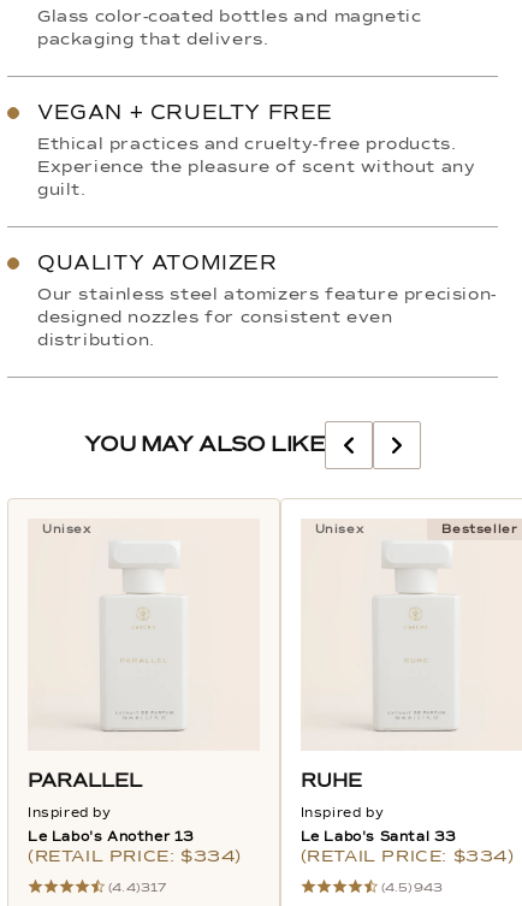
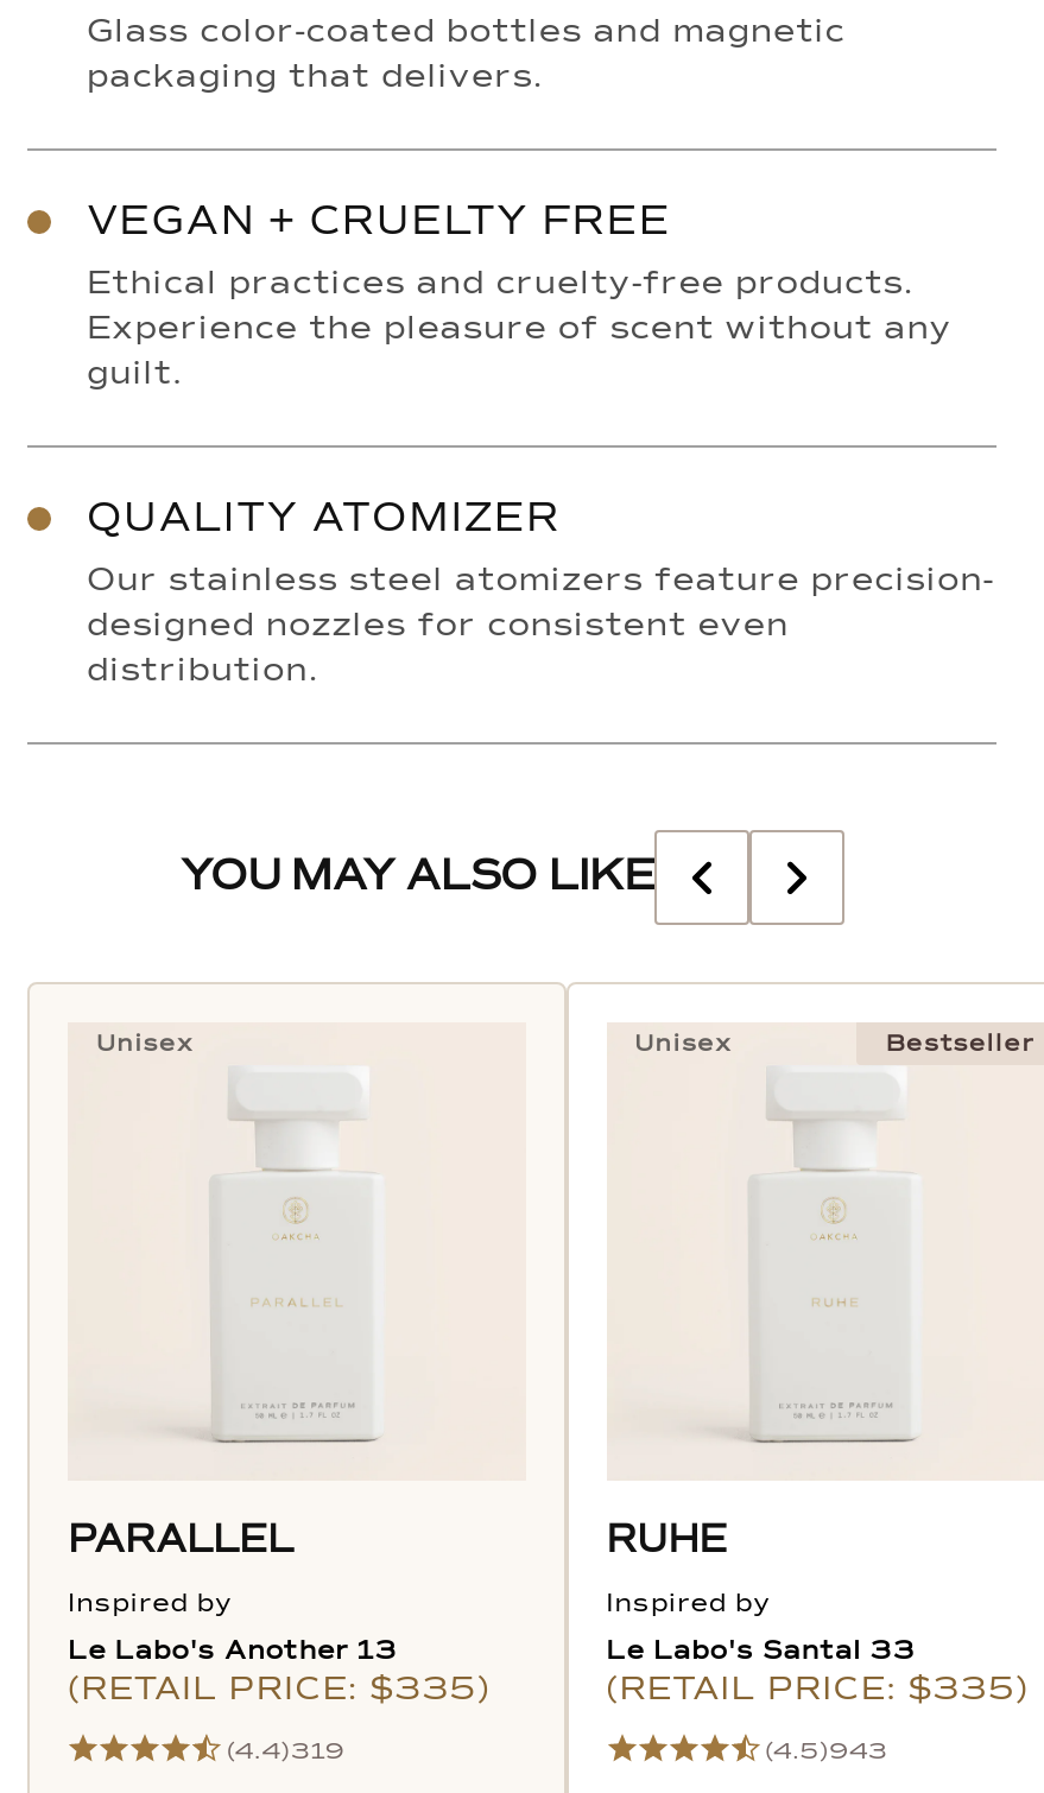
- (RETAIL PRICE: $334)
+ (RETAIL PRICE: $335)

- (RETAIL PRICE: $334)
+ (RETAIL PRICE: $335)

- (4.4)317
+ (4.4)319
